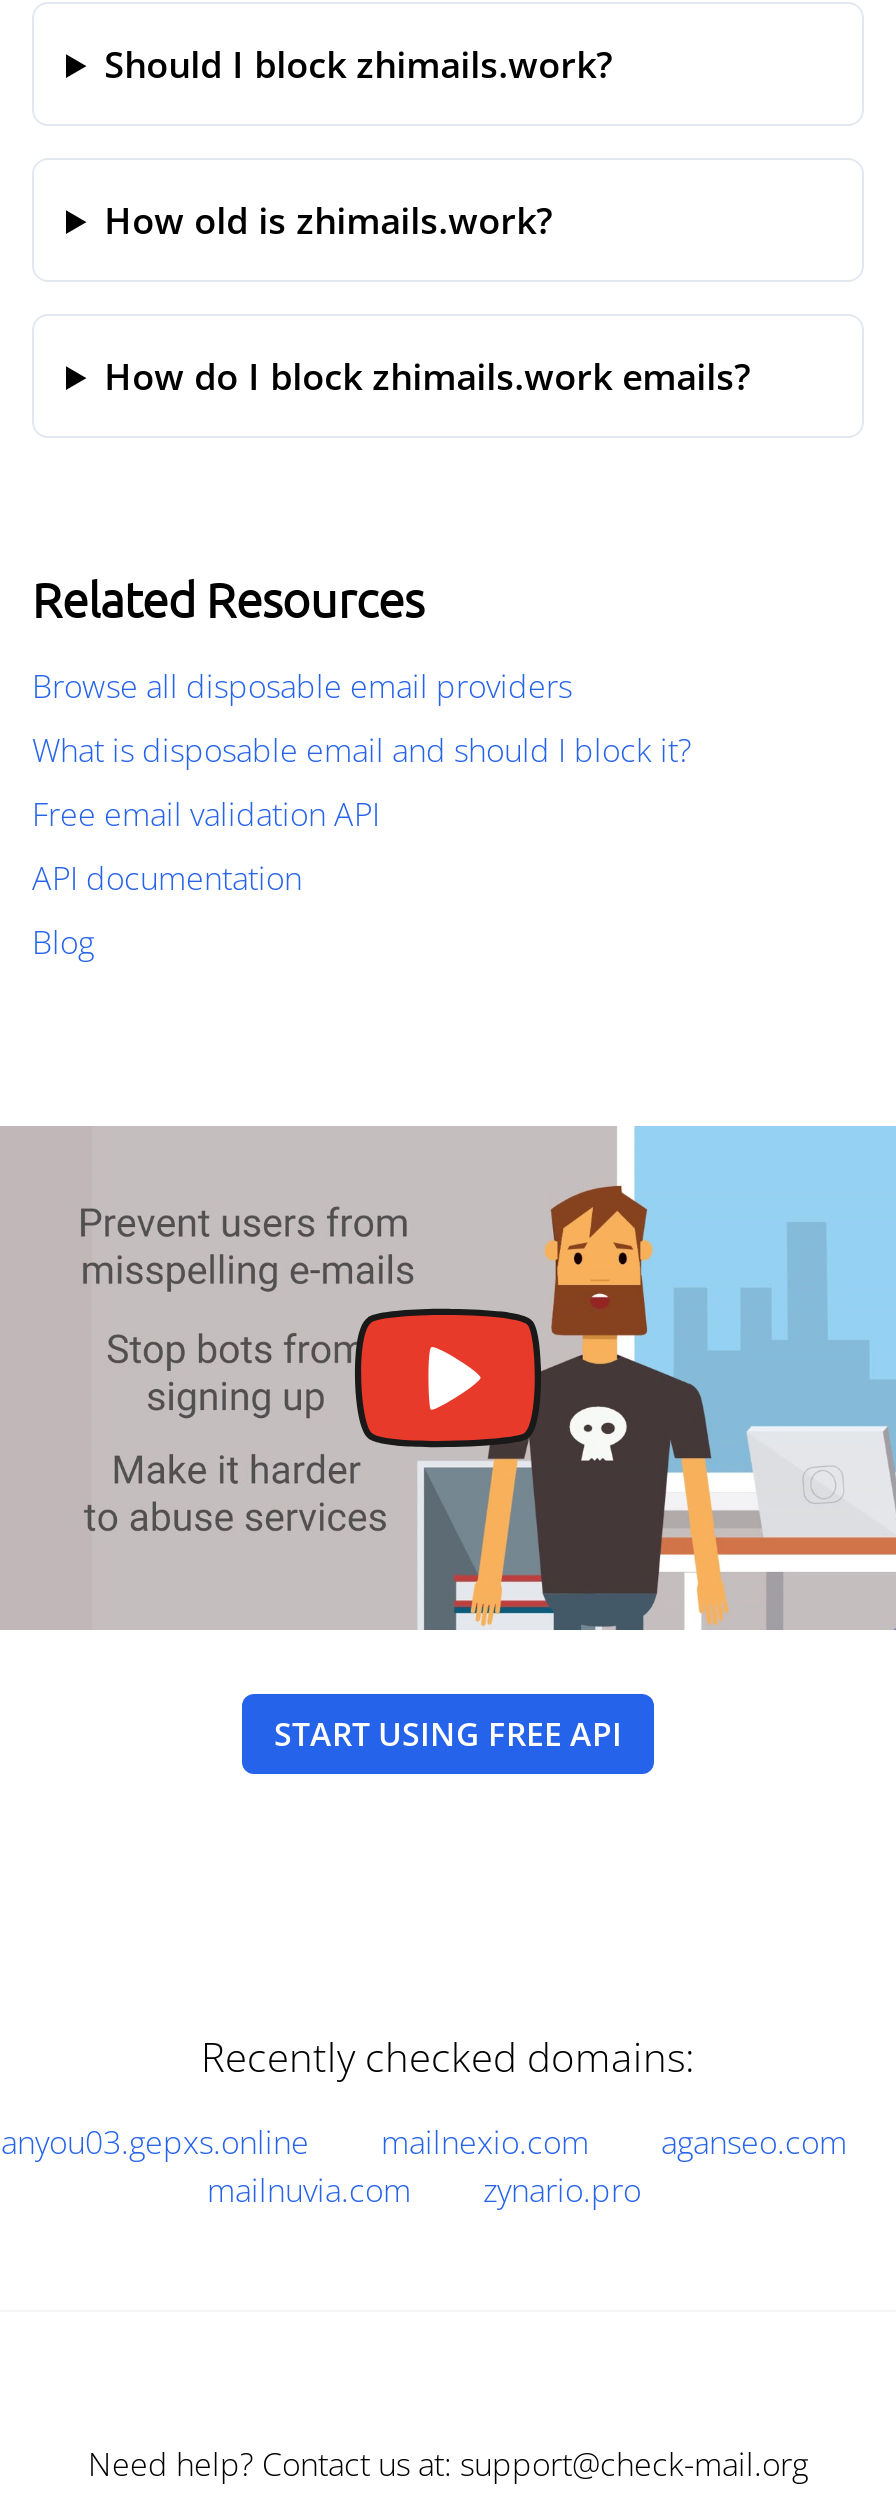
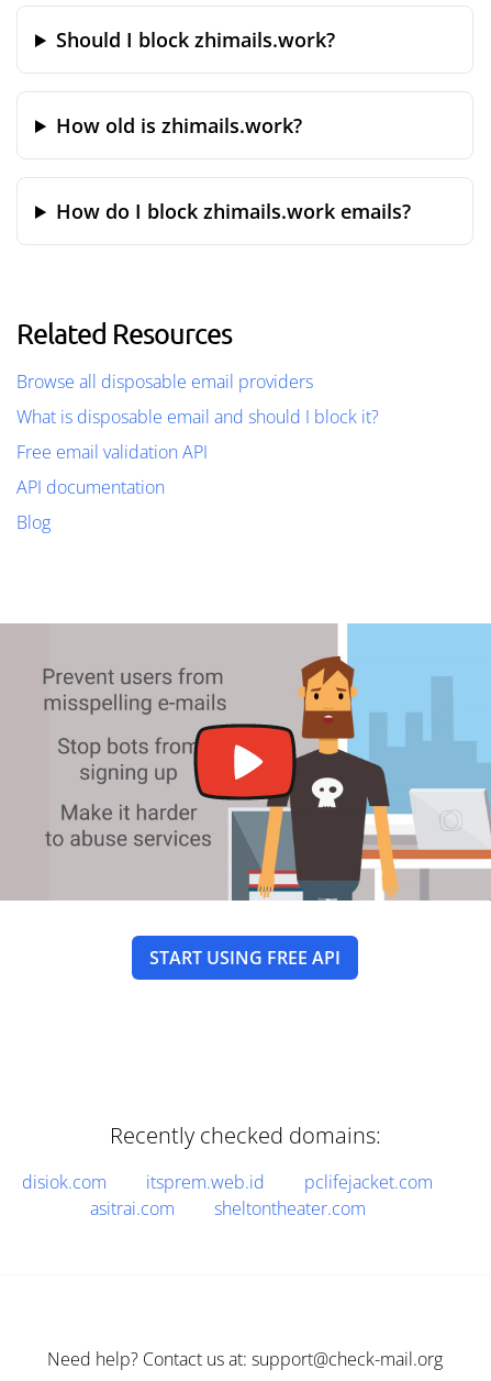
- anyou03.gepxs.online
- mailnexio.com
- aganseo.com
- mailnuvia.com
- zynario.pro
+ disiok.com
+ itsprem.web.id
+ pclifejacket.com
+ asitrai.com
+ sheltontheater.com
